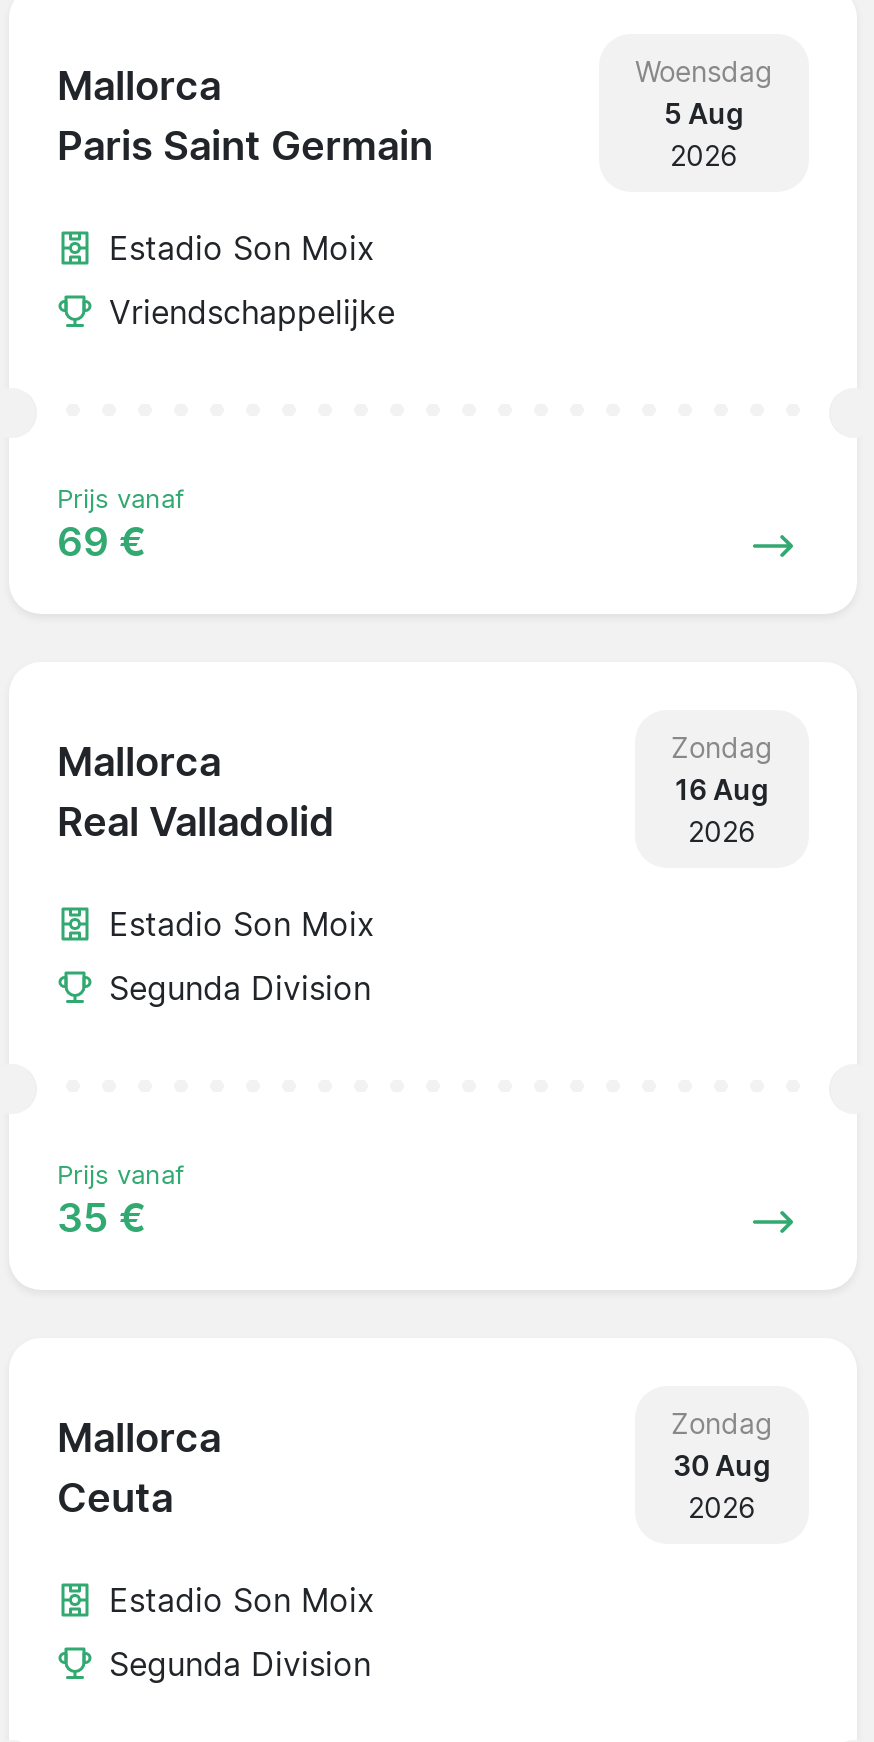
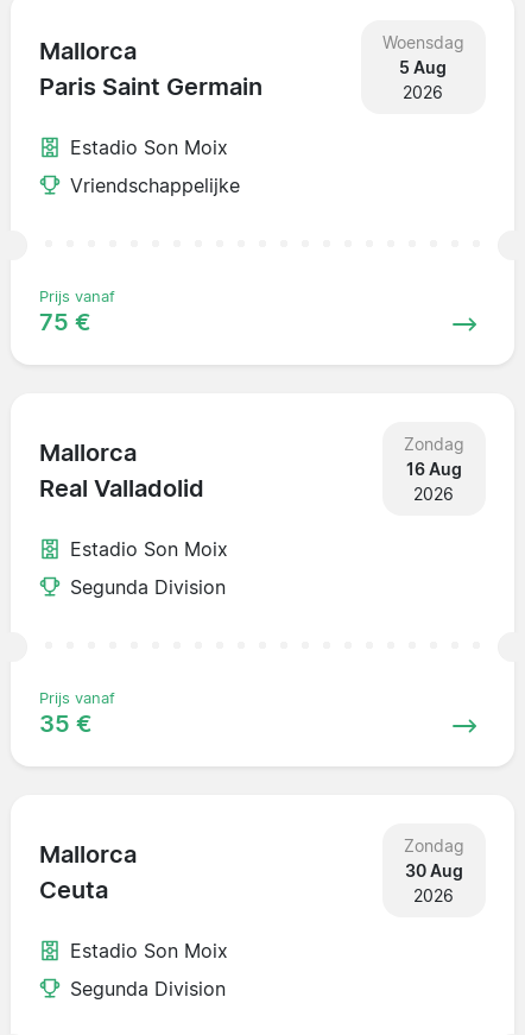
- 69 €
+ 75 €
